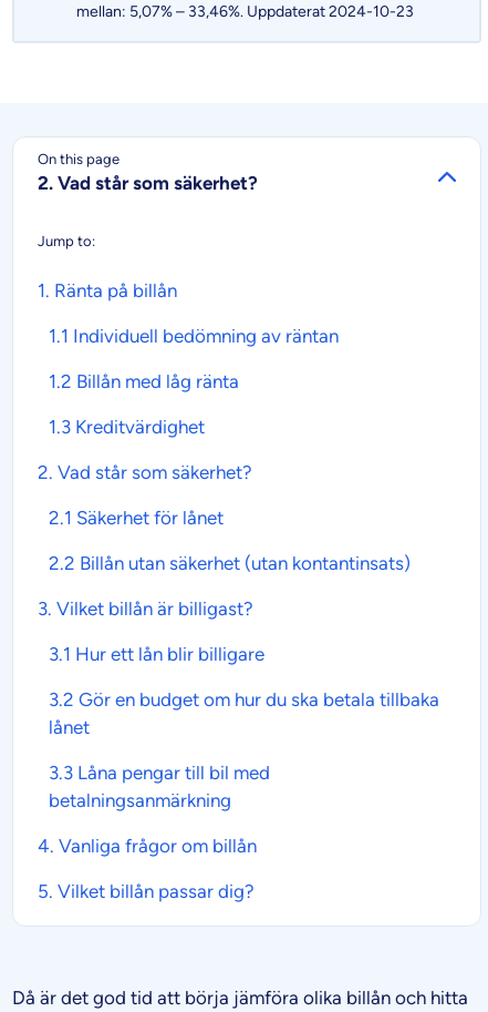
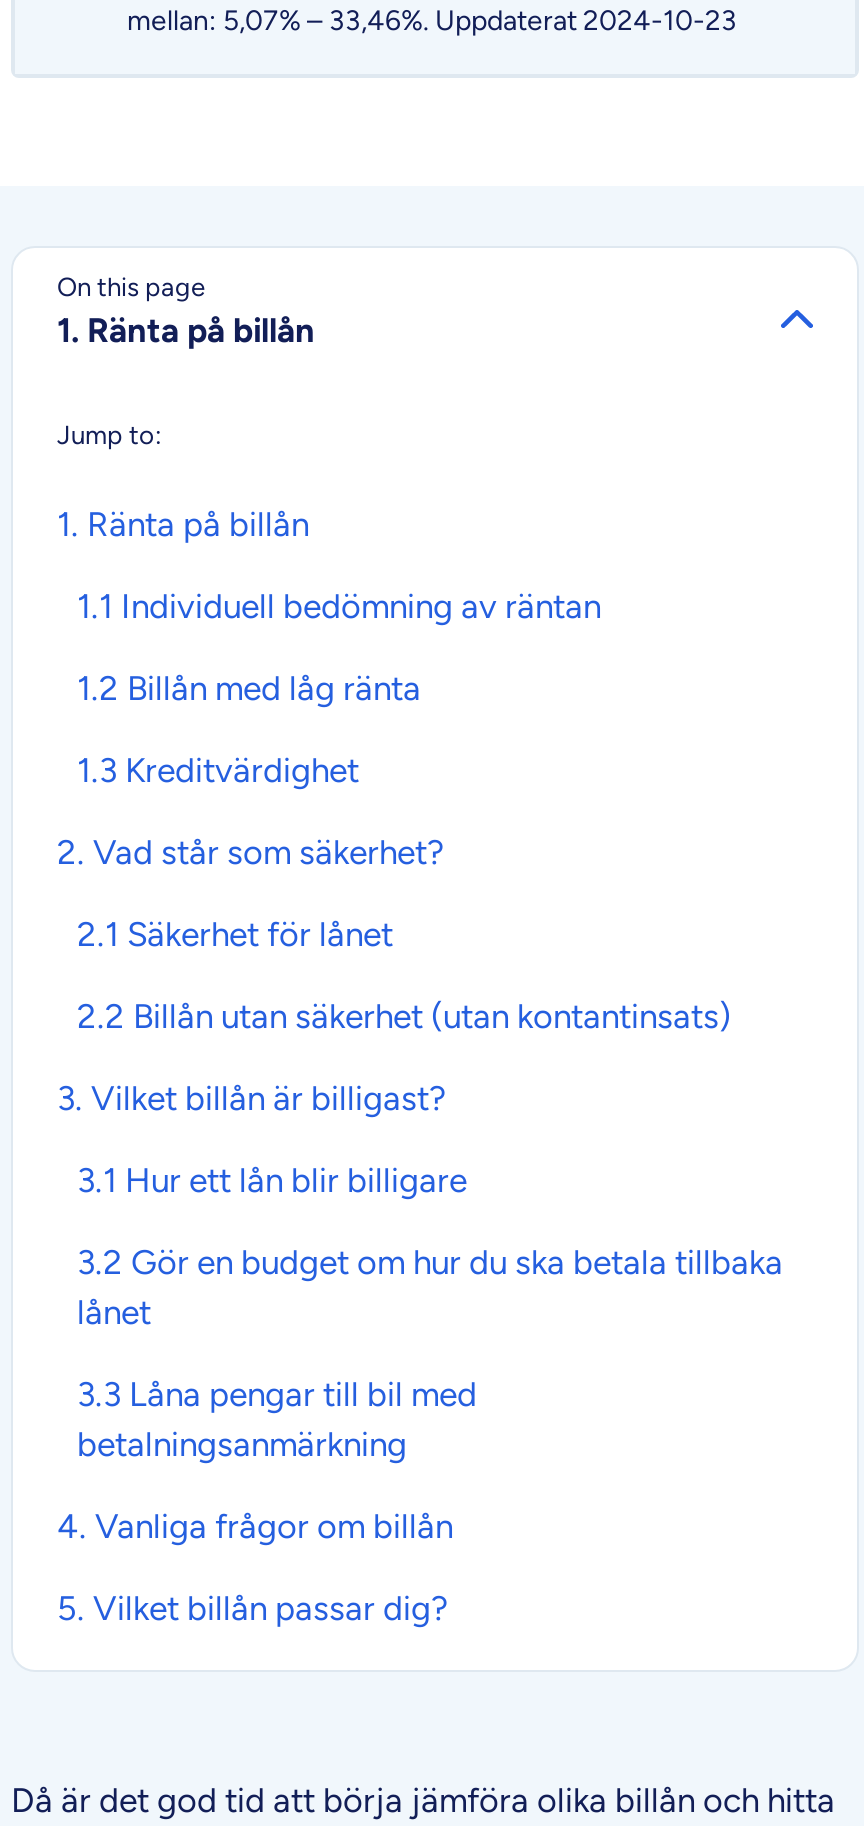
- 2. Vad står som säkerhet?
+ 1. Ränta på billån
